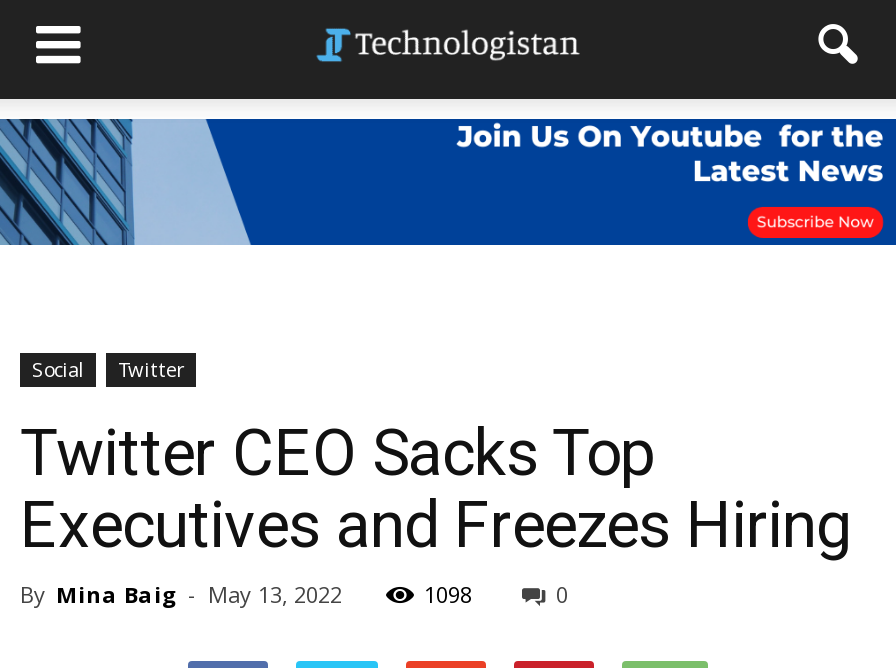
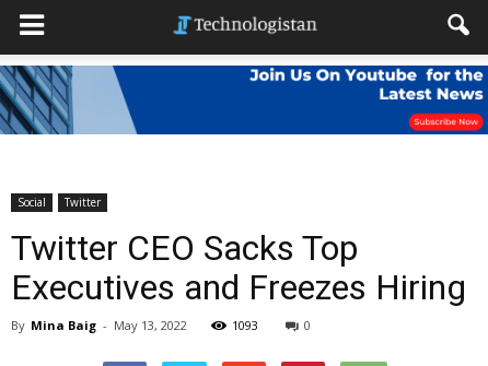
- 1098
+ 1093
